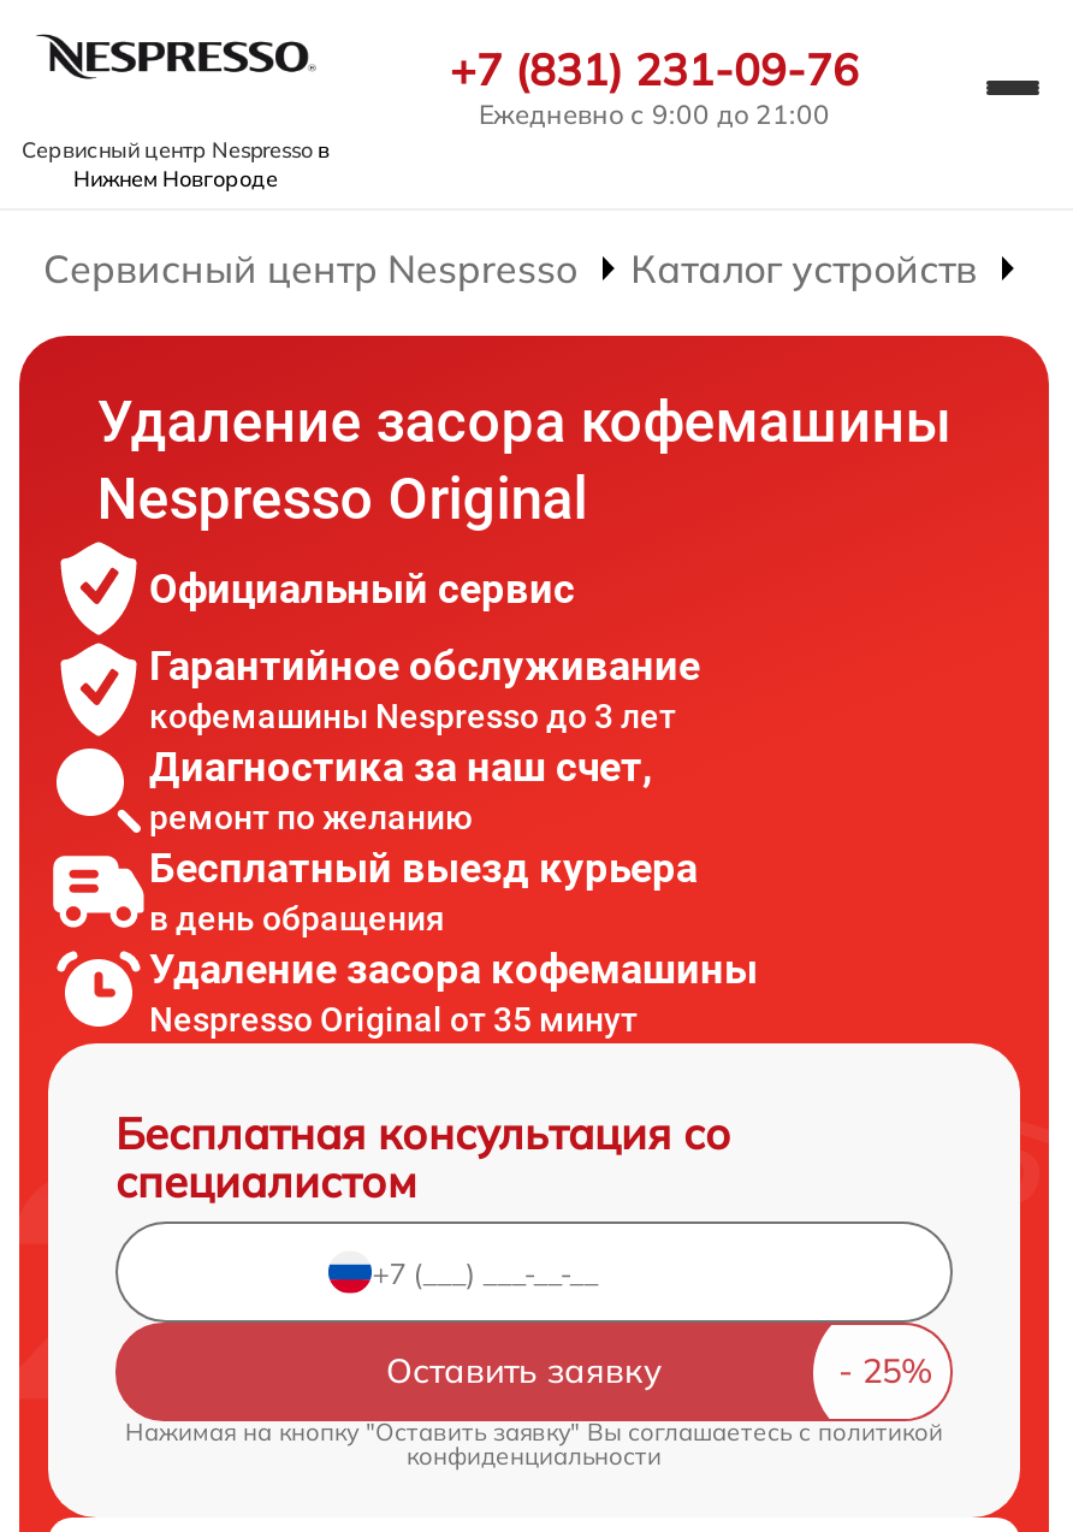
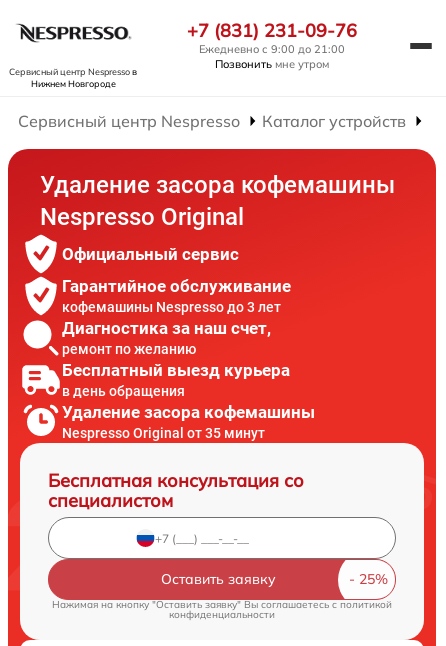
+ Позвонить мне утром
